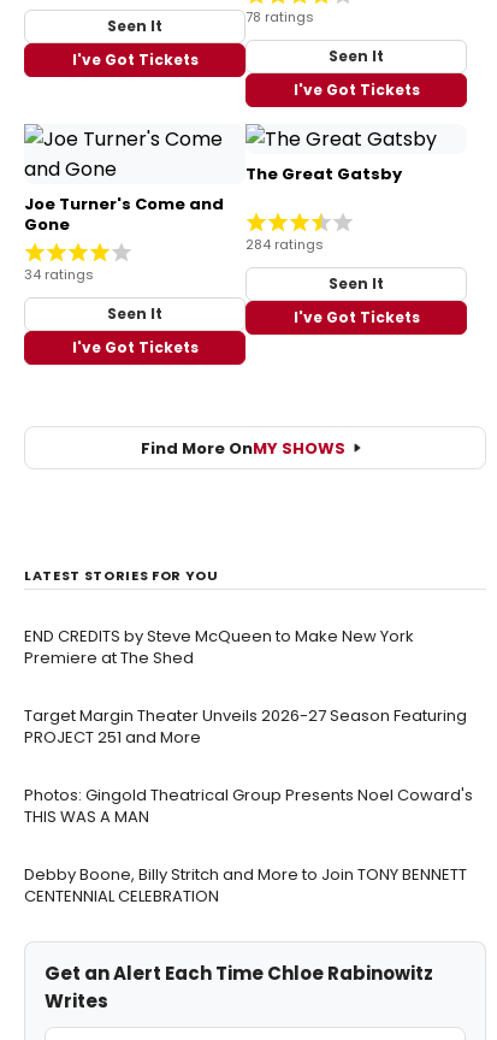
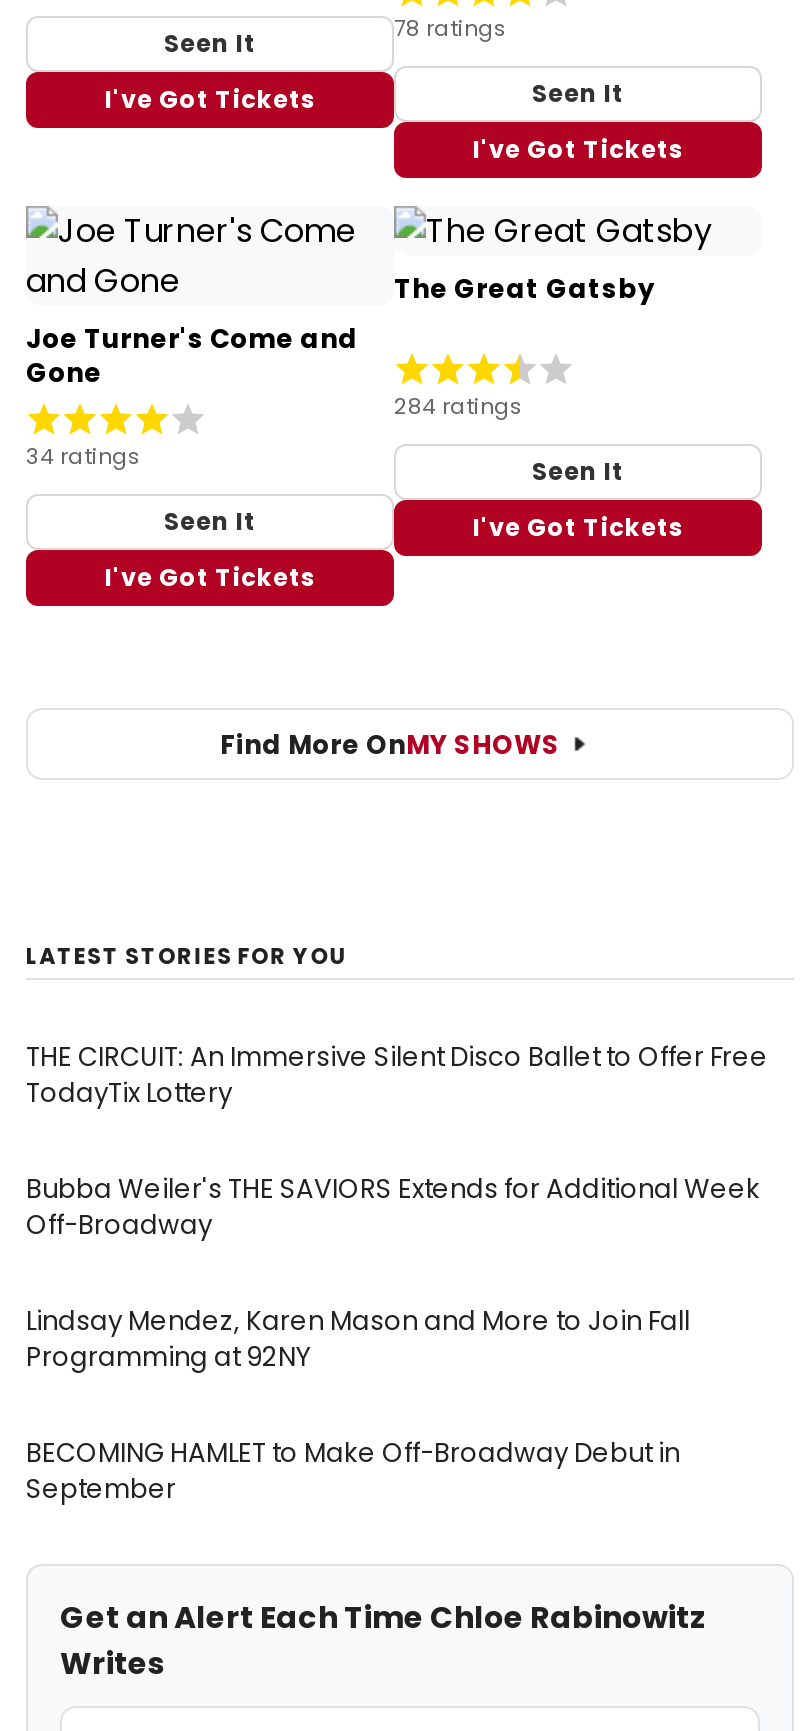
- END CREDITS by Steve McQueen to Make New York
- Premiere at The Shed
+ THE CIRCUIT: An Immersive Silent Disco Ballet to Offer Free
+ TodayTix Lottery

- Target Margin Theater Unveils 2026-27 Season Featuring
- PROJECT 251 and More
+ Bubba Weiler's THE SAVIORS Extends for Additional Week
+ Off-Broadway

- Photos: Gingold Theatrical Group Presents Noel Coward's
- THIS WAS A MAN
+ Lindsay Mendez, Karen Mason and More to Join Fall
+ Programming at 92NY

- Debby Boone, Billy Stritch and More to Join TONY BENNETT
- CENTENNIAL CELEBRATION
+ BECOMING HAMLET to Make Off-Broadway Debut in
+ September
